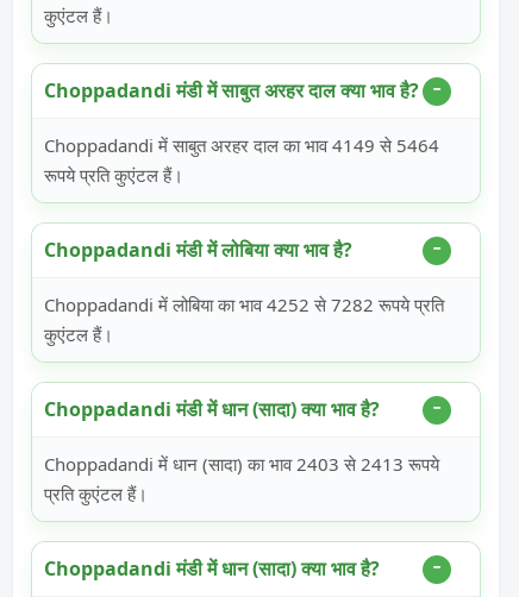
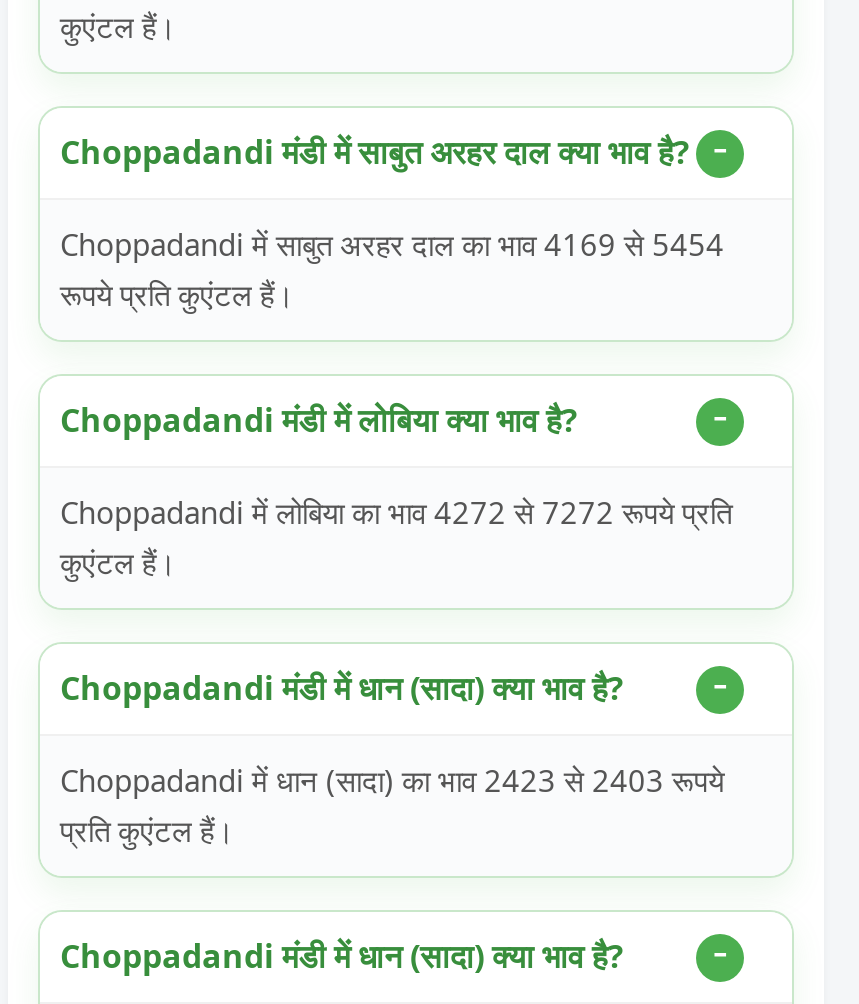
- Choppadandi में साबुत अरहर दाल का भाव 4149 से 5464
+ Choppadandi में साबुत अरहर दाल का भाव 4169 से 5454

- Choppadandi में लोबिया का भाव 4252 से 7282 रूपये प्रति
+ Choppadandi में लोबिया का भाव 4272 से 7272 रूपये प्रति

- Choppadandi में धान (सादा) का भाव 2403 से 2413 रूपये
+ Choppadandi में धान (सादा) का भाव 2423 से 2403 रूपये
